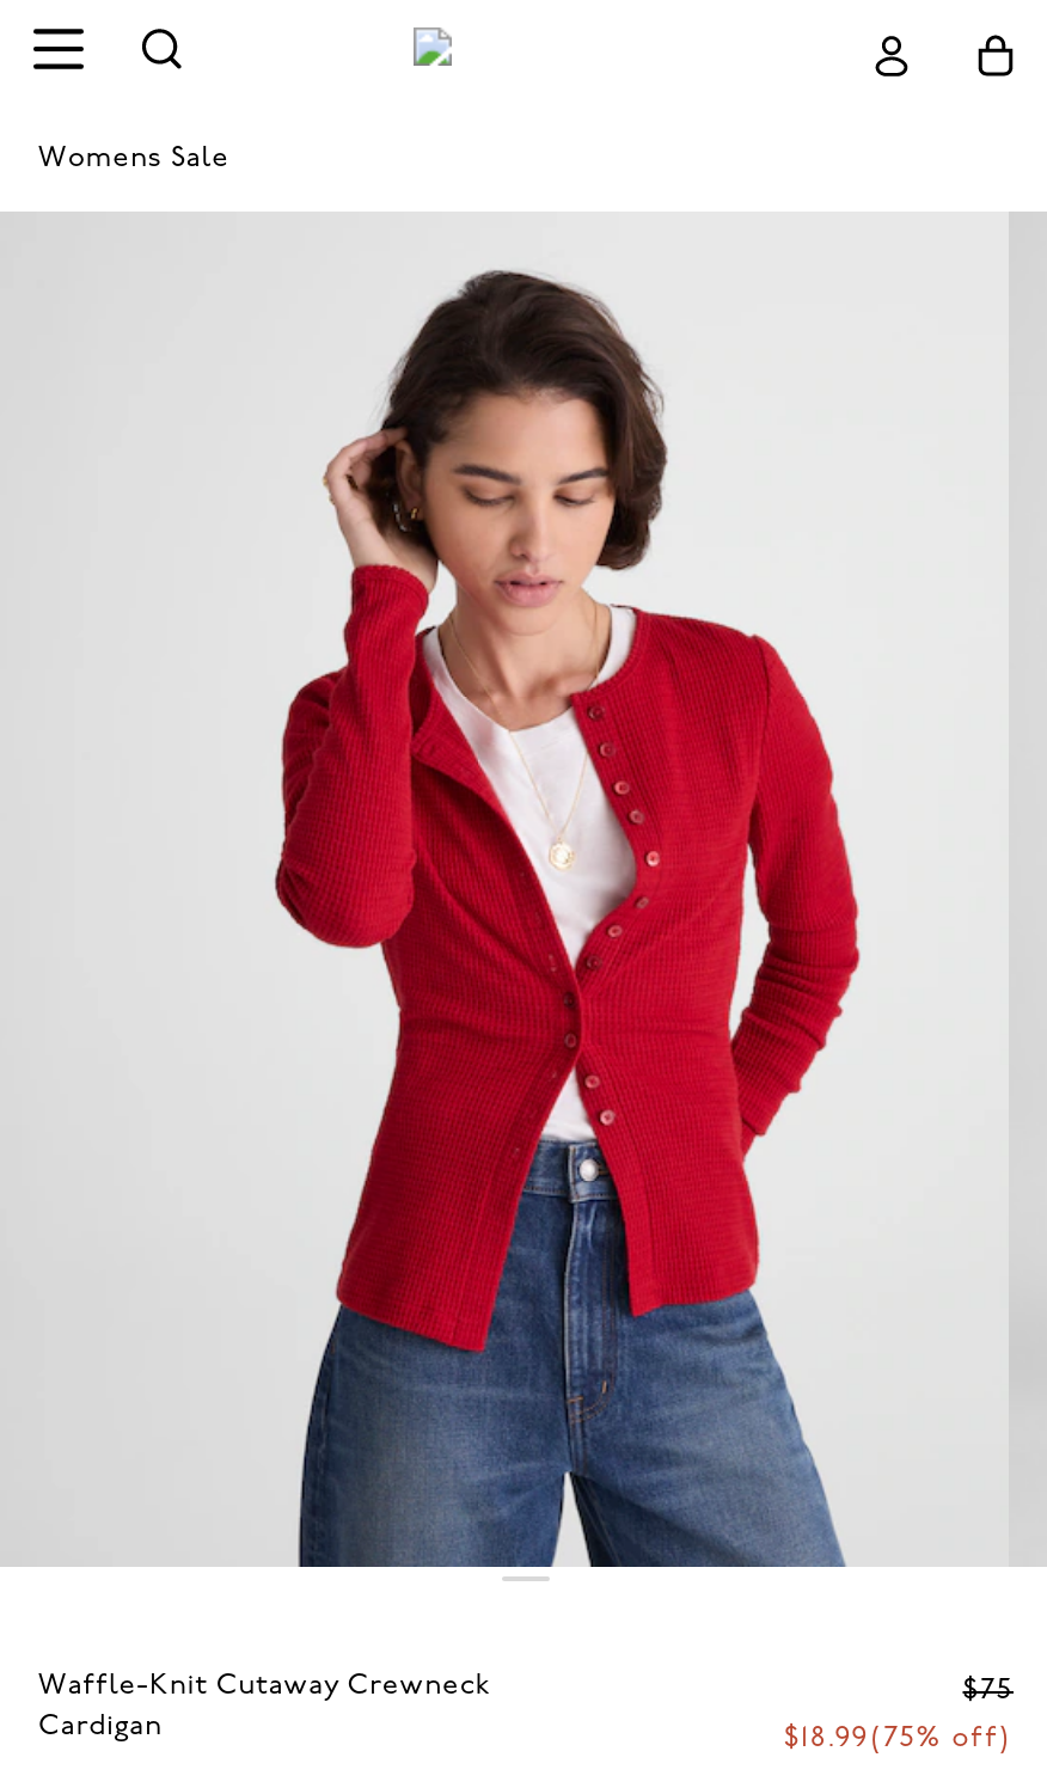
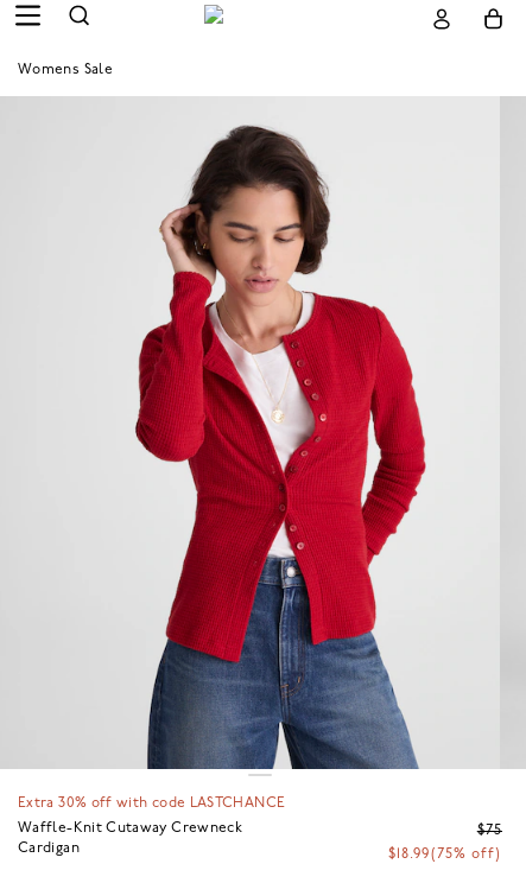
+ Extra 30% off with code LASTCHANCE
